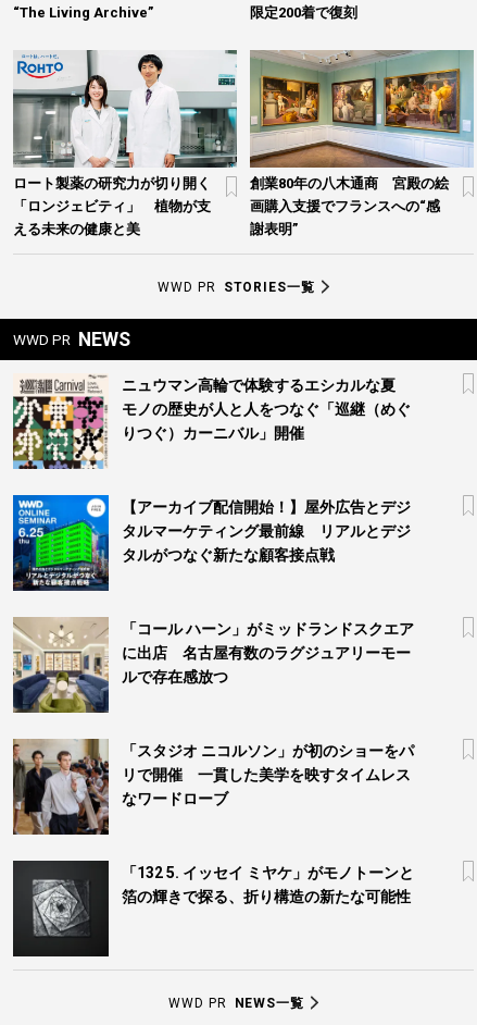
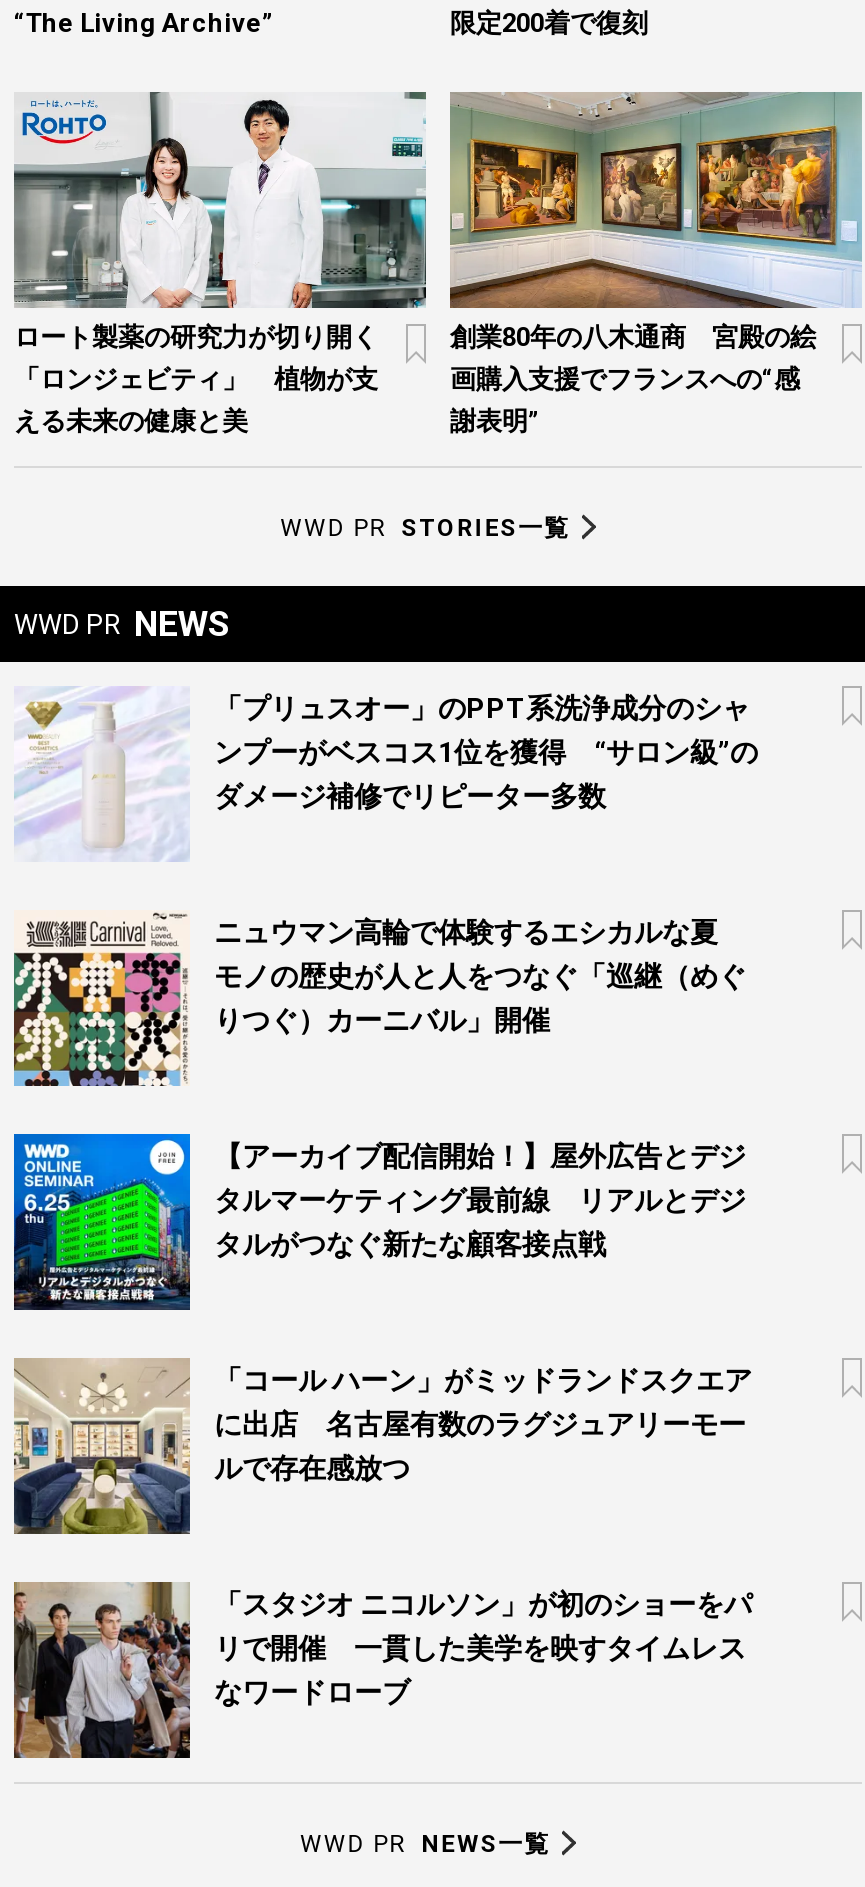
+ [image]
+ 「プリュスオー」のPPT系洗浄成分のシャ
+ ンプーがベスコス1位を獲得 “サロン級”の
+ ダメージ補修でリピーター多数

moved down: [image] | ニュウマン高輪で体験するエシカルな夏 | モノの歴史が人と人をつなぐ「巡継（めぐ | ... | リで開催 一貫した美学を映すタイムレス | なワードローブ

- [image]
- 「132 5. イッセイ ミヤケ」がモノトーンと
- 箔の輝きで探る、折り構造の新たな可能性
